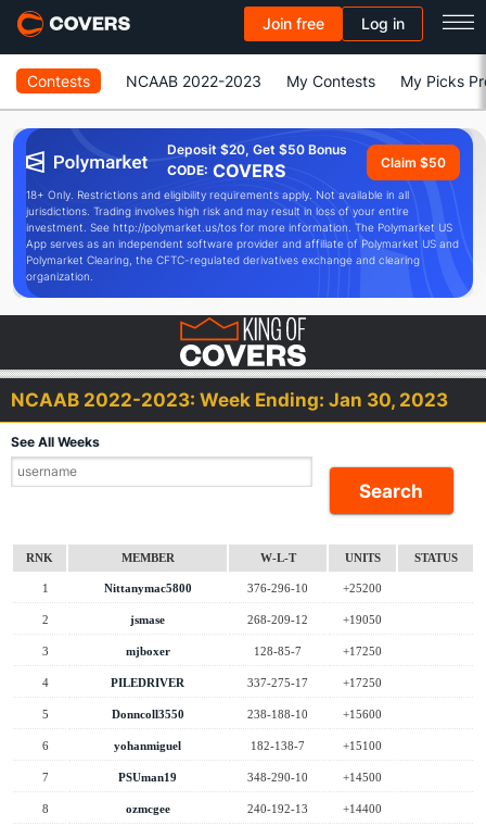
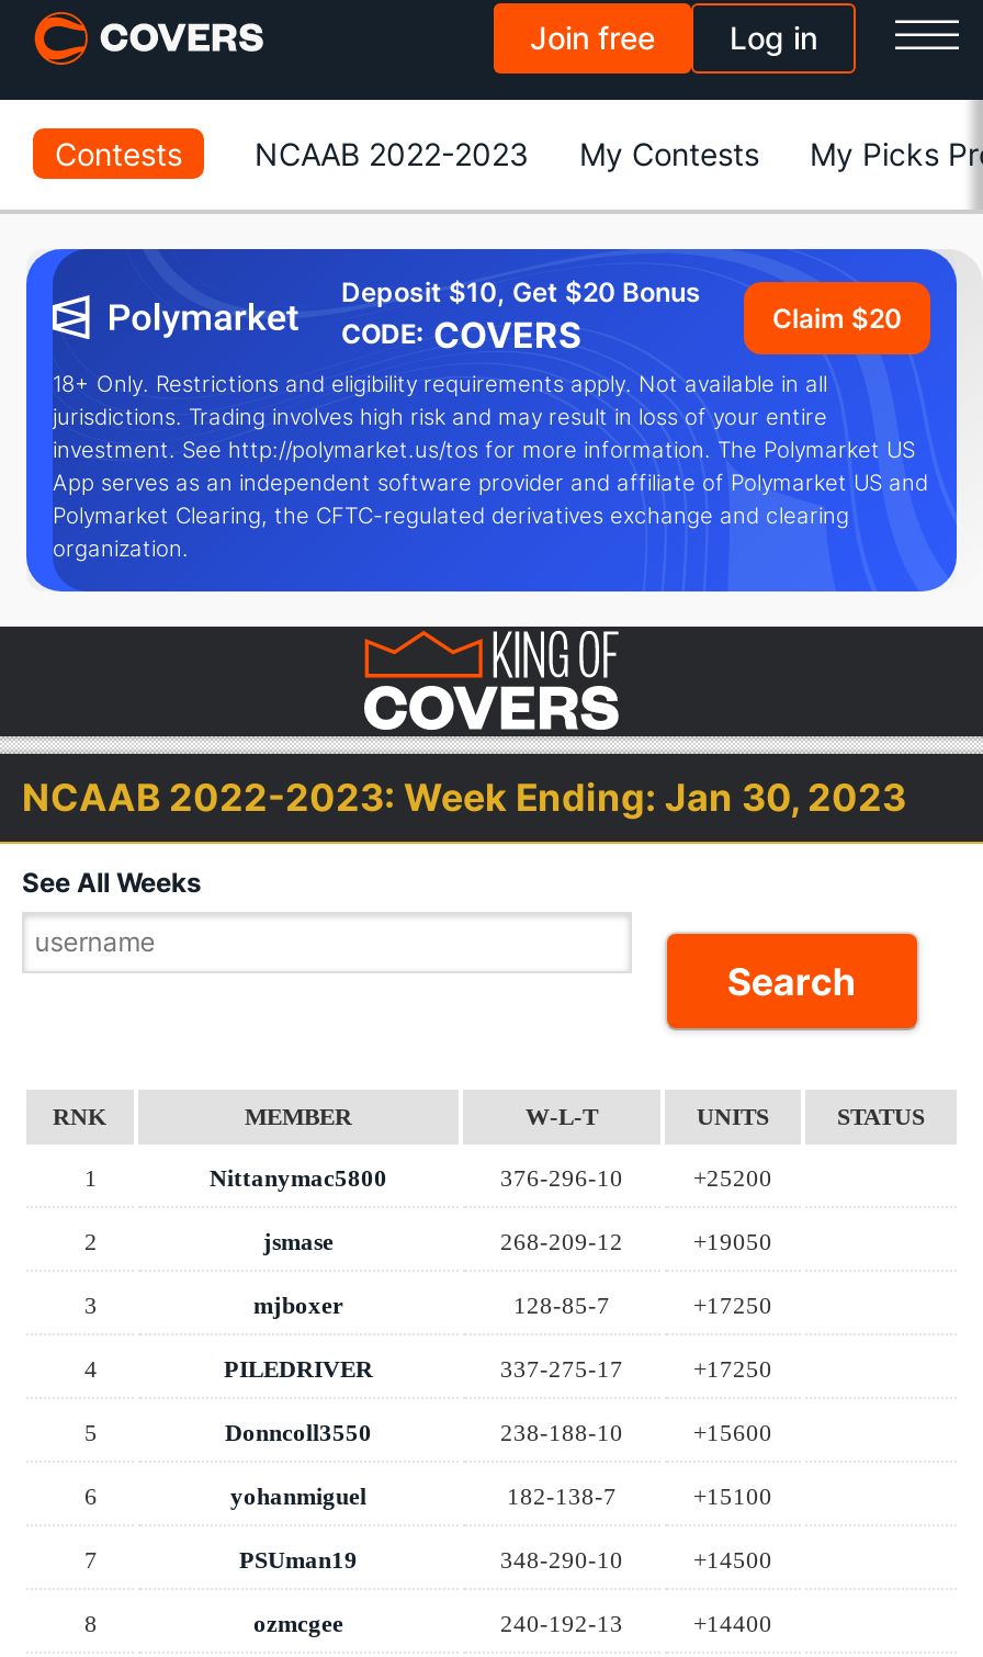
- Deposit $20, Get $50 Bonus
+ Deposit $10, Get $20 Bonus

- Claim $50
+ Claim $20
